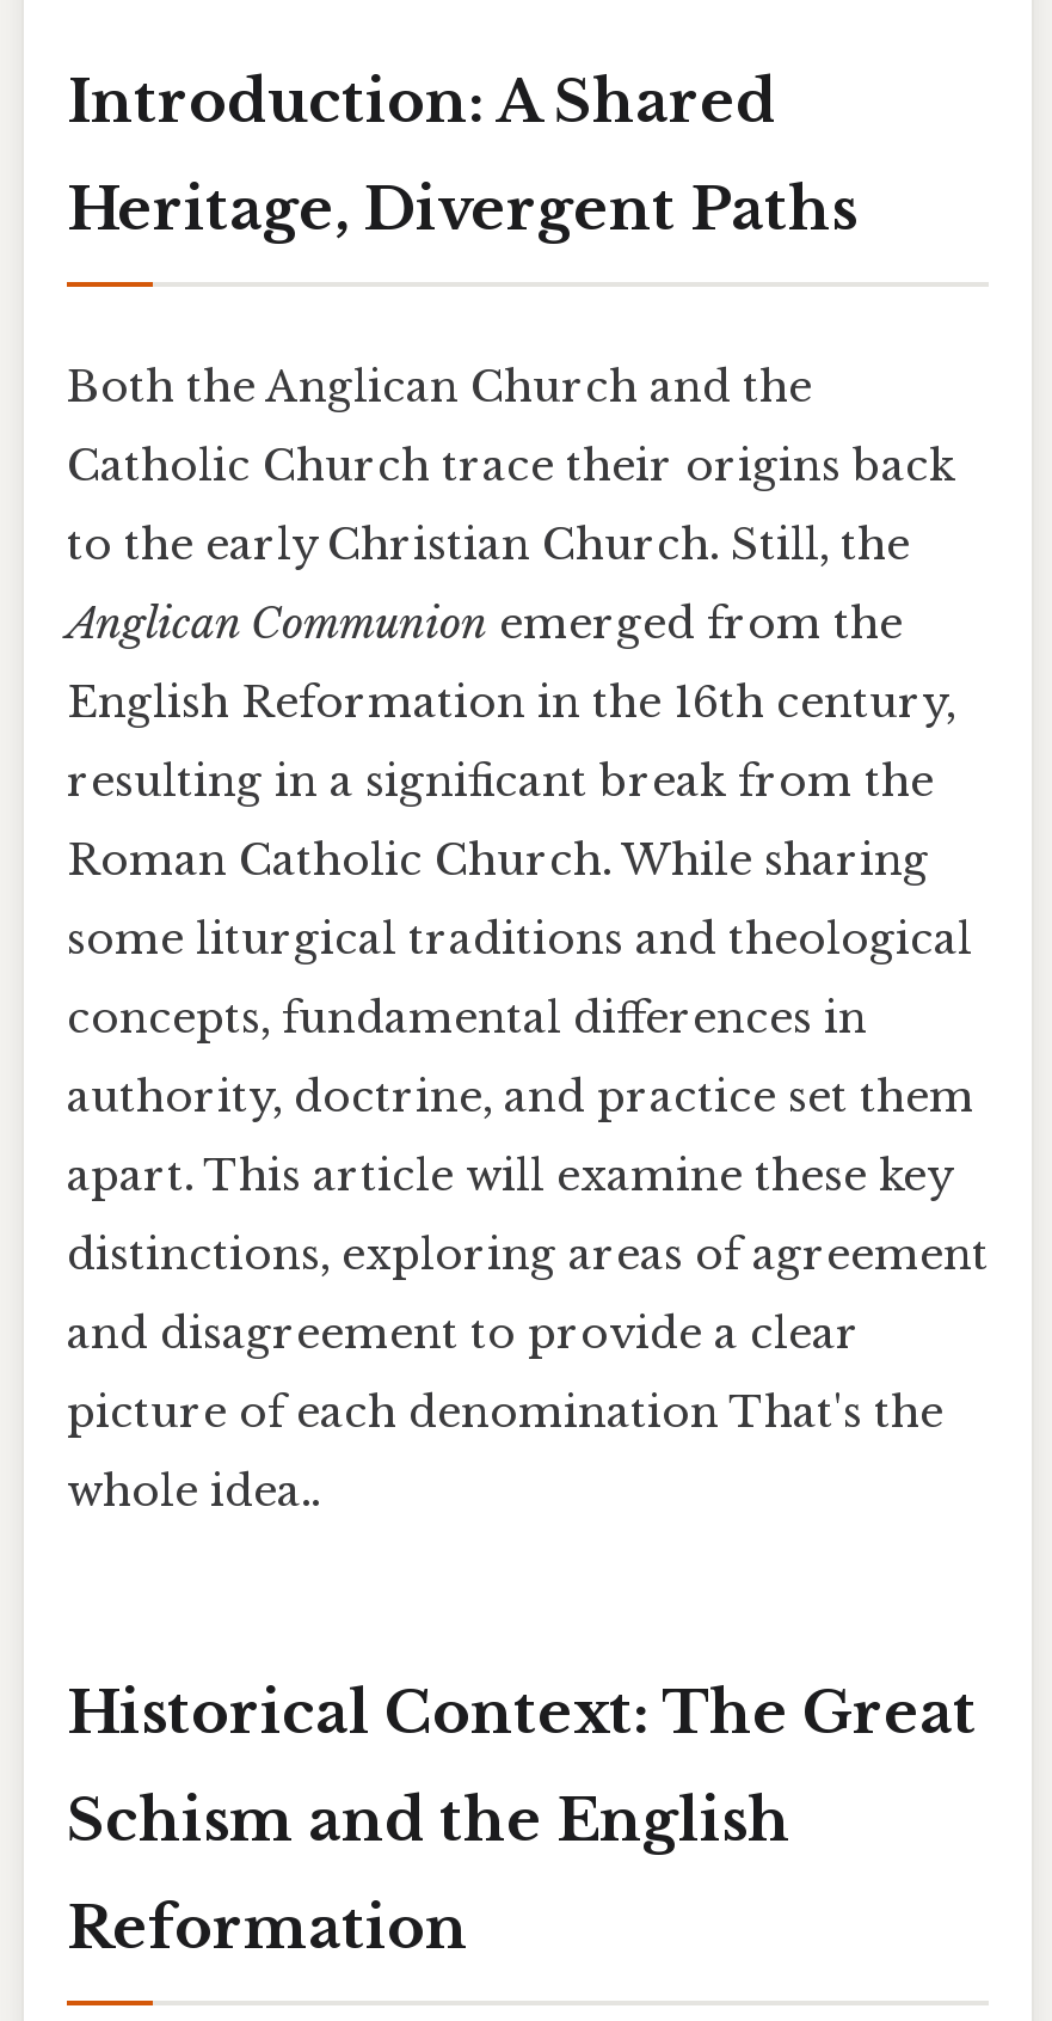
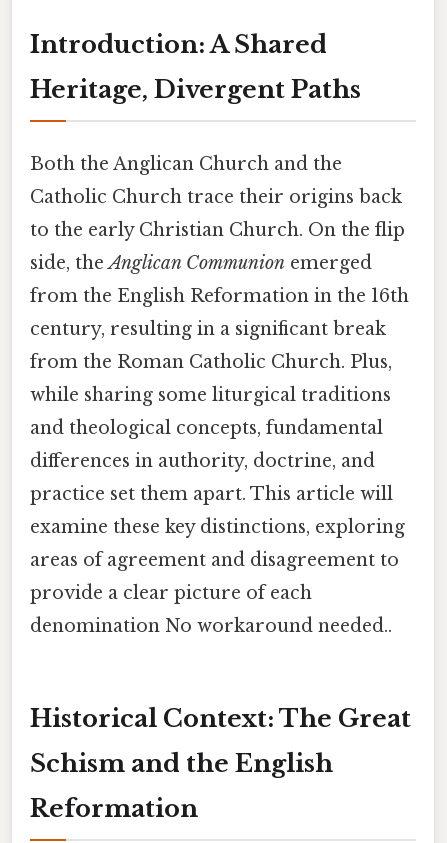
- to the early Christian Church. Still, the
+ to the early Christian Church. On the flip

- Anglican Communion emerged from the
+ side, the Anglican Communion emerged

- English Reformation in the 16th century,
+ from the English Reformation in the 16th

- resulting in a significant break from the
+ century, resulting in a significant break

- Roman Catholic Church. While sharing
+ from the Roman Catholic Church. Plus,

- some liturgical traditions and theological
+ while sharing some liturgical traditions

- concepts, fundamental differences in
+ and theological concepts, fundamental

- authority, doctrine, and practice set them
+ differences in authority, doctrine, and

- apart. This article will examine these key
+ practice set them apart. This article will

- distinctions, exploring areas of agreement
+ examine these key distinctions, exploring

- and disagreement to provide a clear
+ areas of agreement and disagreement to

- picture of each denomination That's the
+ provide a clear picture of each

- whole idea..
+ denomination No workaround needed..
